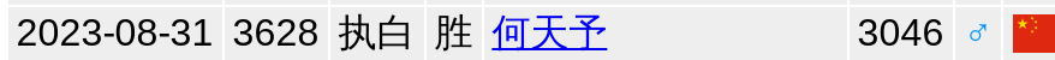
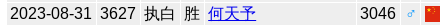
- 2023-08-31 3628 执白 胜 何天予
+ 2023-08-31 3627 执白 胜 何天予
